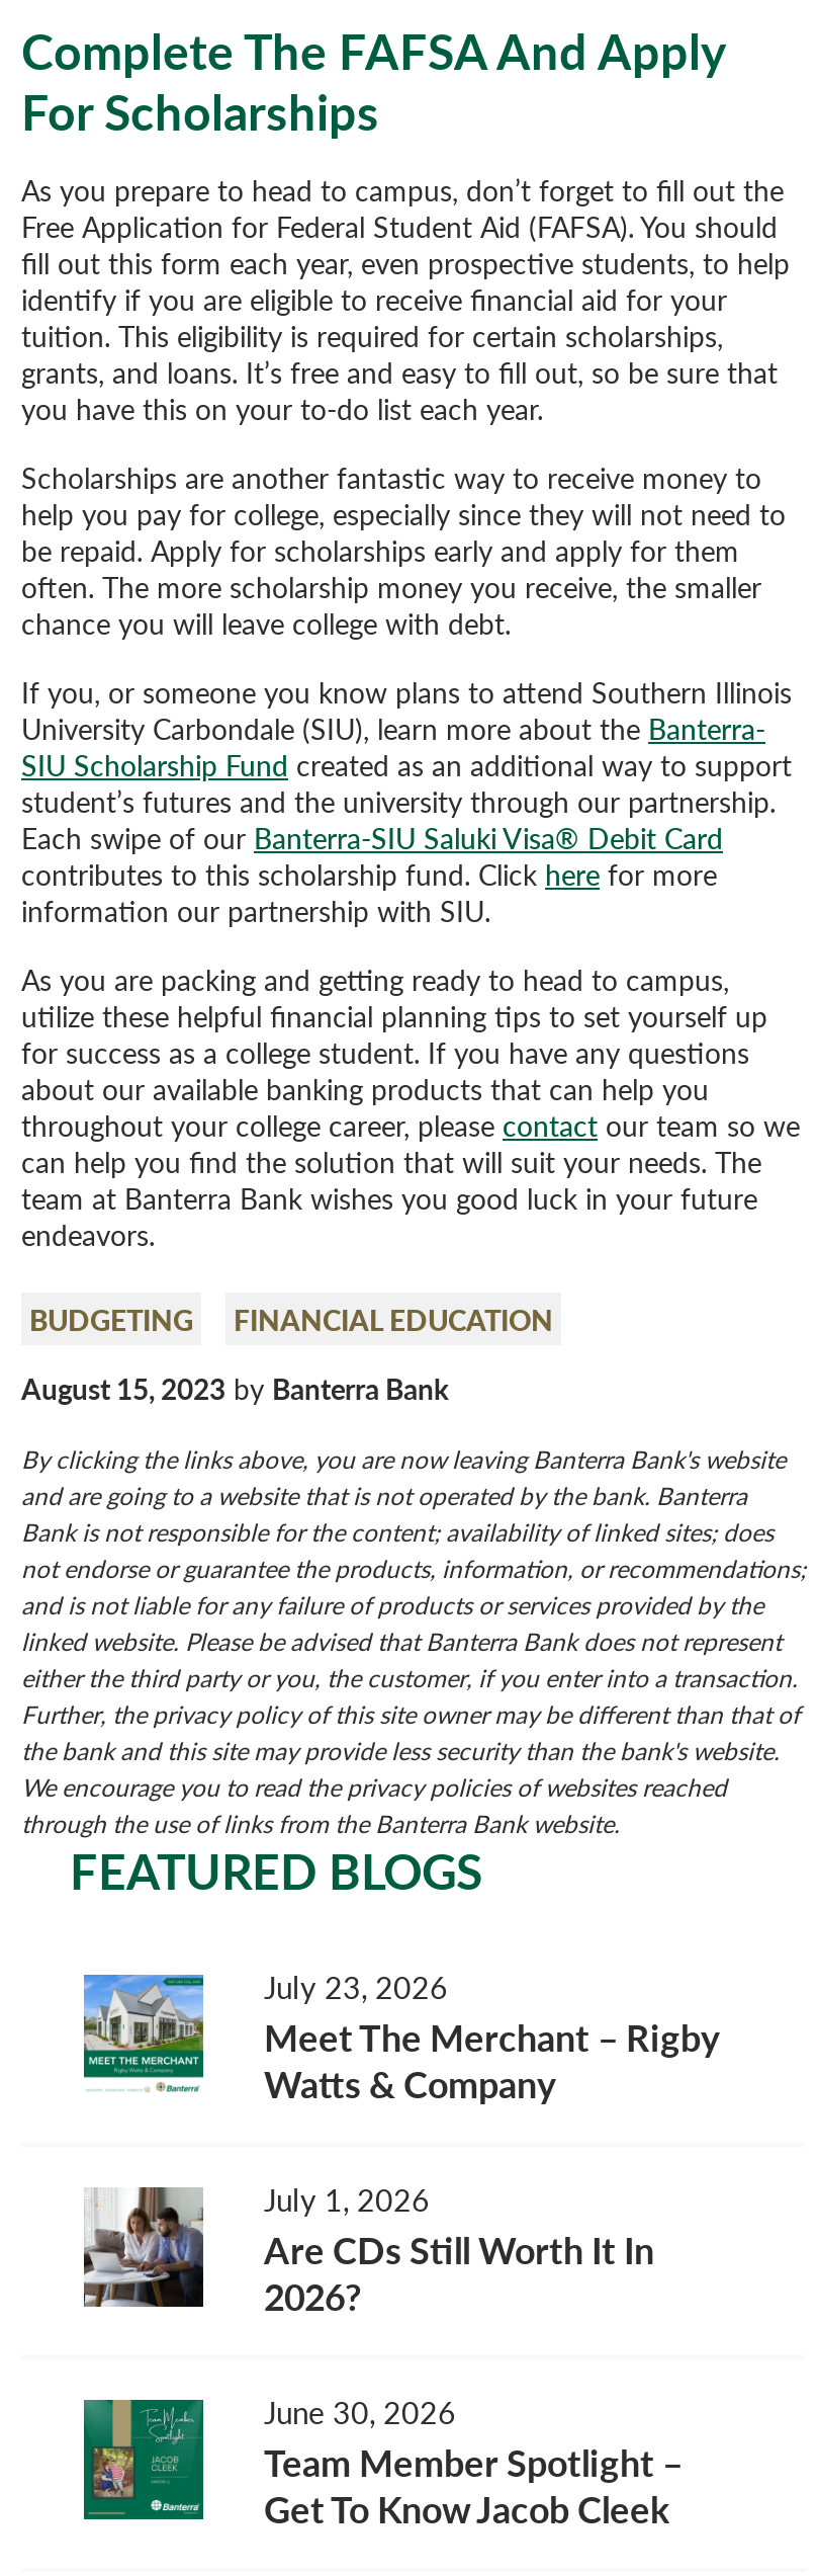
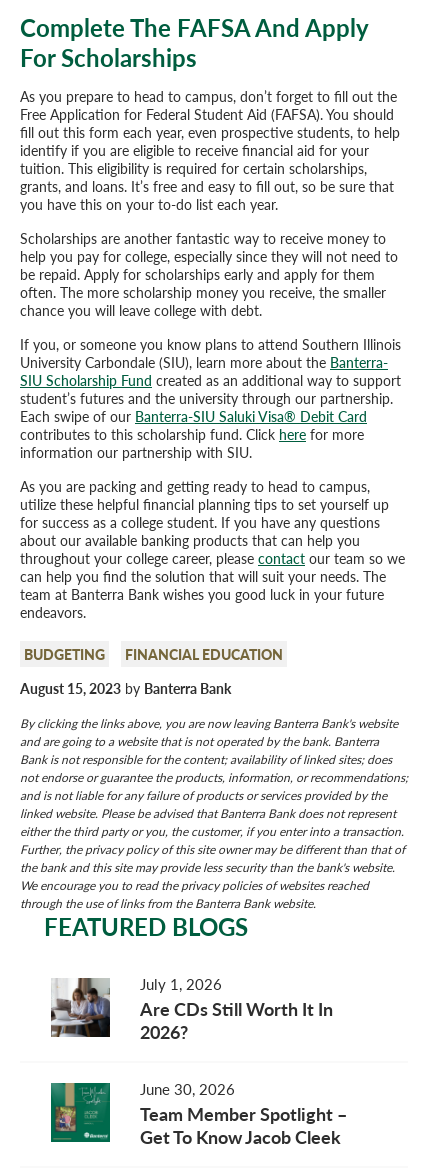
- [image]
- July 23, 2026
- Meet The Merchant – Rigby
- Watts & Company
